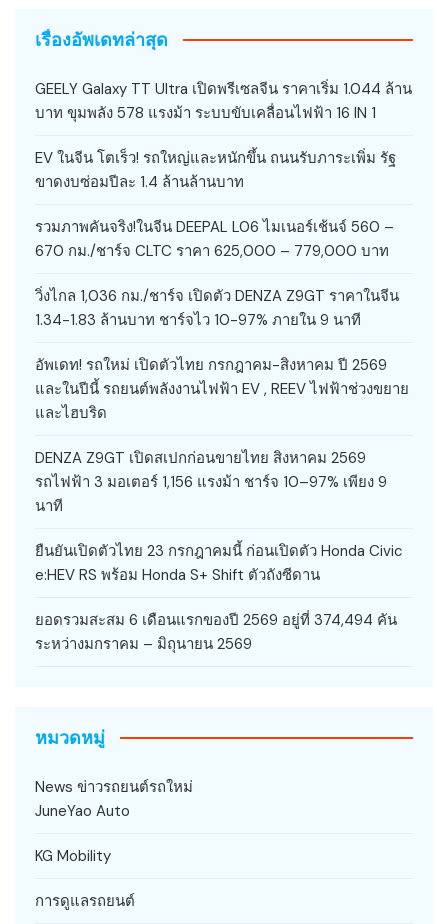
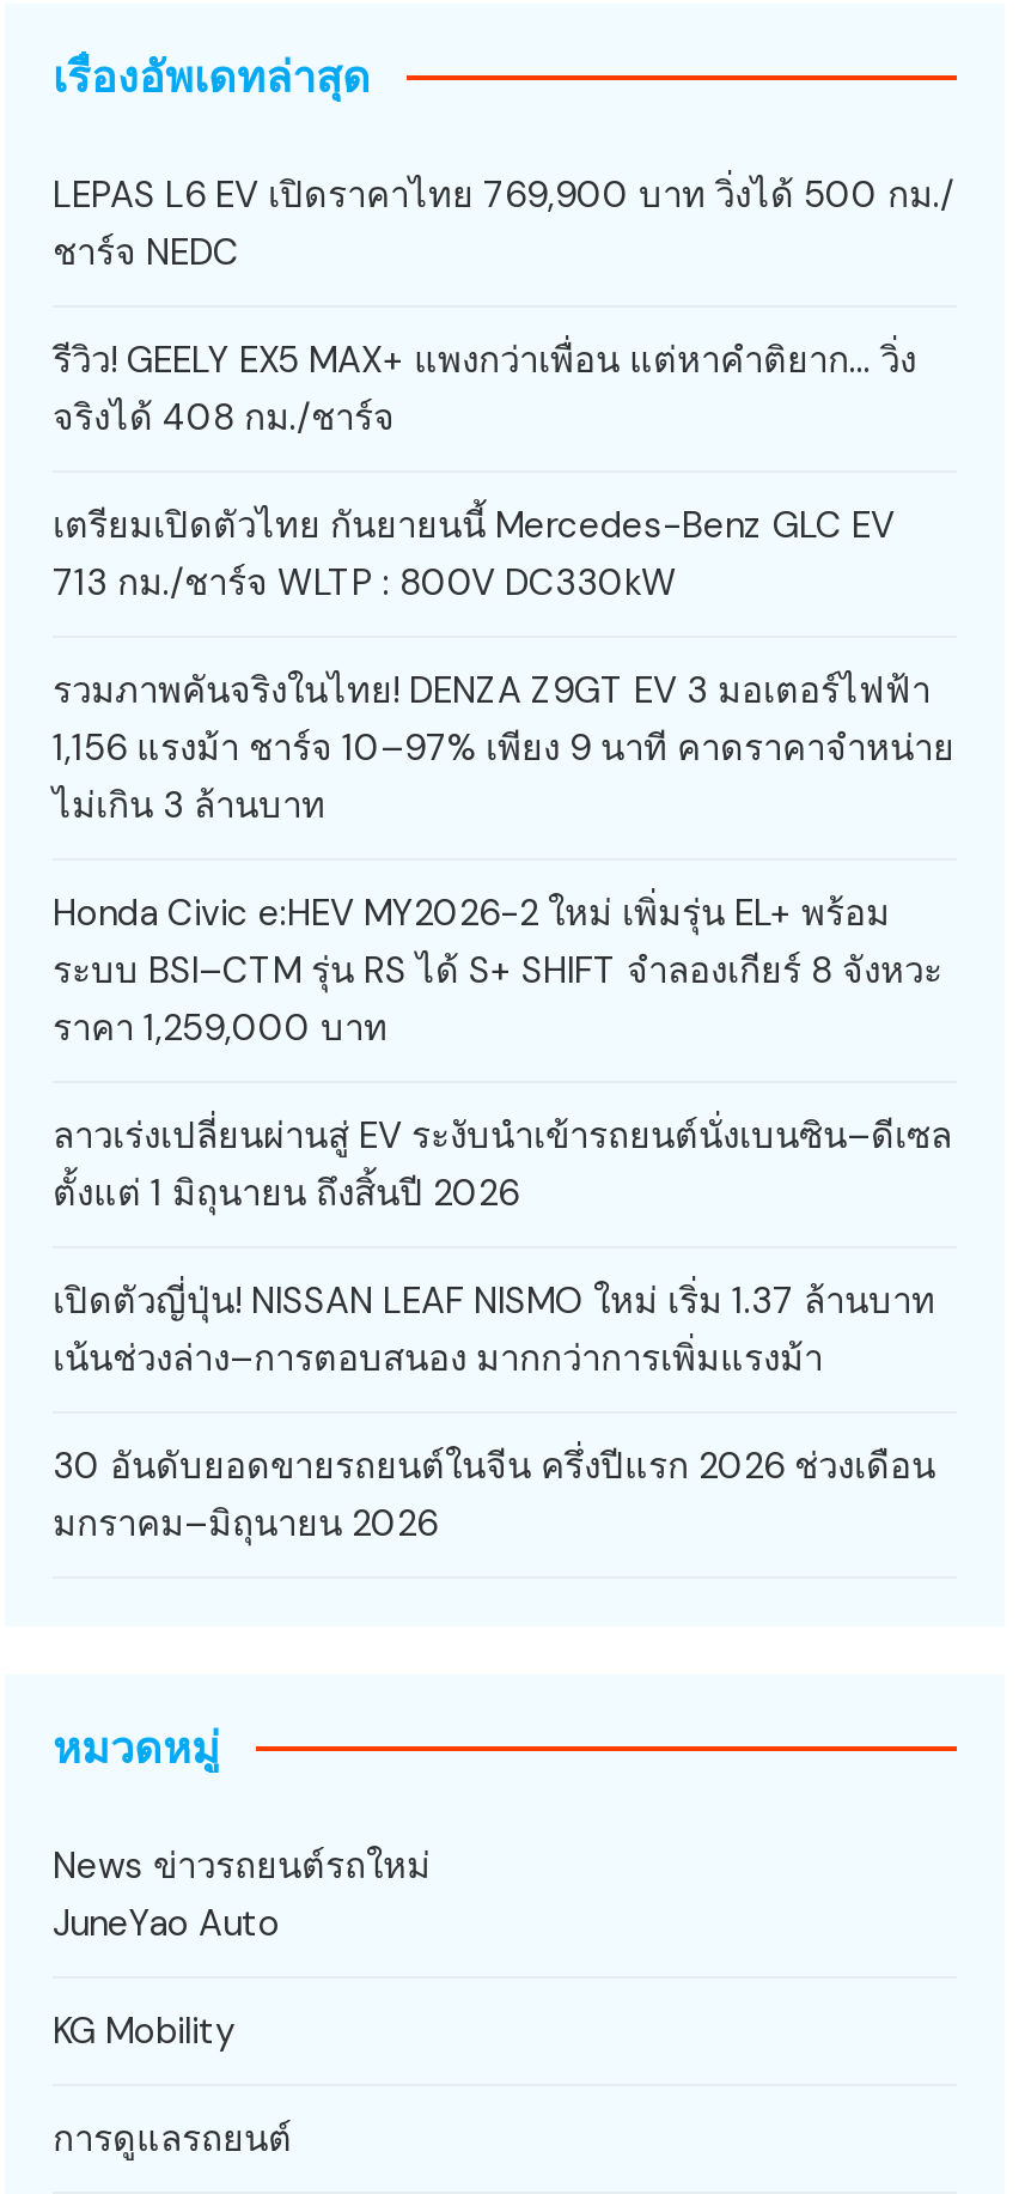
- GEELY Galaxy TT Ultra เปิดพรีเซลจีน ราคาเริ่ม 1.044 ล้าน
- บาท ขุมพลัง 578 แรงม้า ระบบขับเคลื่อนไฟฟ้า 16 IN 1
+ LEPAS L6 EV เปิดราคาไทย 769,900 บาท วิ่งได้ 500 กม./
+ ชาร์จ NEDC

- EV ในจีน โตเร็ว! รถใหญ่และหนักขึ้น ถนนรับภาระเพิ่ม รัฐ
- ขาดงบซ่อมปีละ 1.4 ล้านล้านบาท
+ รีวิว! GEELY EX5 MAX+ แพงกว่าเพื่อน แต่หาคำติยาก… วิ่ง
+ จริงได้ 408 กม./ชาร์จ

- รวมภาพคันจริง!ในจีน DEEPAL L06 ไมเนอร์เช้นจ์ 560 –
- 670 กม./ชาร์จ CLTC ราคา 625,000 – 779,000 บาท
+ เตรียมเปิดตัวไทย กันยายนนี้ Mercedes-Benz GLC EV
+ 713 กม./ชาร์จ WLTP : 800V DC330kW

- วิ่งไกล 1,036 กม./ชาร์จ เปิดตัว DENZA Z9GT ราคาในจีน
- 1.34-1.83 ล้านบาท ชาร์จไว 10-97% ภายใน 9 นาที
+ รวมภาพคันจริงในไทย! DENZA Z9GT EV 3 มอเตอร์ไฟฟ้า
+ 1,156 แรงม้า ชาร์จ 10–97% เพียง 9 นาที คาดราคาจำหน่าย
+ ไม่เกิน 3 ล้านบาท

- อัพเดท! รถใหม่ เปิดตัวไทย กรกฎาคม-สิงหาคม ปี 2569
- และในปีนี้ รถยนต์พลังงานไฟฟ้า EV , REEV ไฟฟ้าช่วงขยาย
- และไฮบริด
+ Honda Civic e:HEV MY2026-2 ใหม่ เพิ่มรุ่น EL+ พร้อม
+ ระบบ BSI–CTM รุ่น RS ได้ S+ SHIFT จำลองเกียร์ 8 จังหวะ
+ ราคา 1,259,000 บาท

- DENZA Z9GT เปิดสเปกก่อนขายไทย สิงหาคม 2569
- รถไฟฟ้า 3 มอเตอร์ 1,156 แรงม้า ชาร์จ 10–97% เพียง 9
- นาที
+ ลาวเร่งเปลี่ยนผ่านสู่ EV ระงับนำเข้ารถยนต์นั่งเบนซิน–ดีเซล
+ ตั้งแต่ 1 มิถุนายน ถึงสิ้นปี 2026

- ยืนยันเปิดตัวไทย 23 กรกฎาคมนี้ ก่อนเปิดตัว Honda Civic
- e:HEV RS พร้อม Honda S+ Shift ตัวถังซีดาน
+ เปิดตัวญี่ปุ่น! NISSAN LEAF NISMO ใหม่ เริ่ม 1.37 ล้านบาท
+ เน้นช่วงล่าง–การตอบสนอง มากกว่าการเพิ่มแรงม้า

- ยอดรวมสะสม 6 เดือนแรกของปี 2569 อยู่ที่ 374,494 คัน
- ระหว่างมกราคม – มิถุนายน 2569
+ 30 อันดับยอดขายรถยนต์ในจีน ครึ่งปีแรก 2026 ช่วงเดือน
+ มกราคม–มิถุนายน 2026
